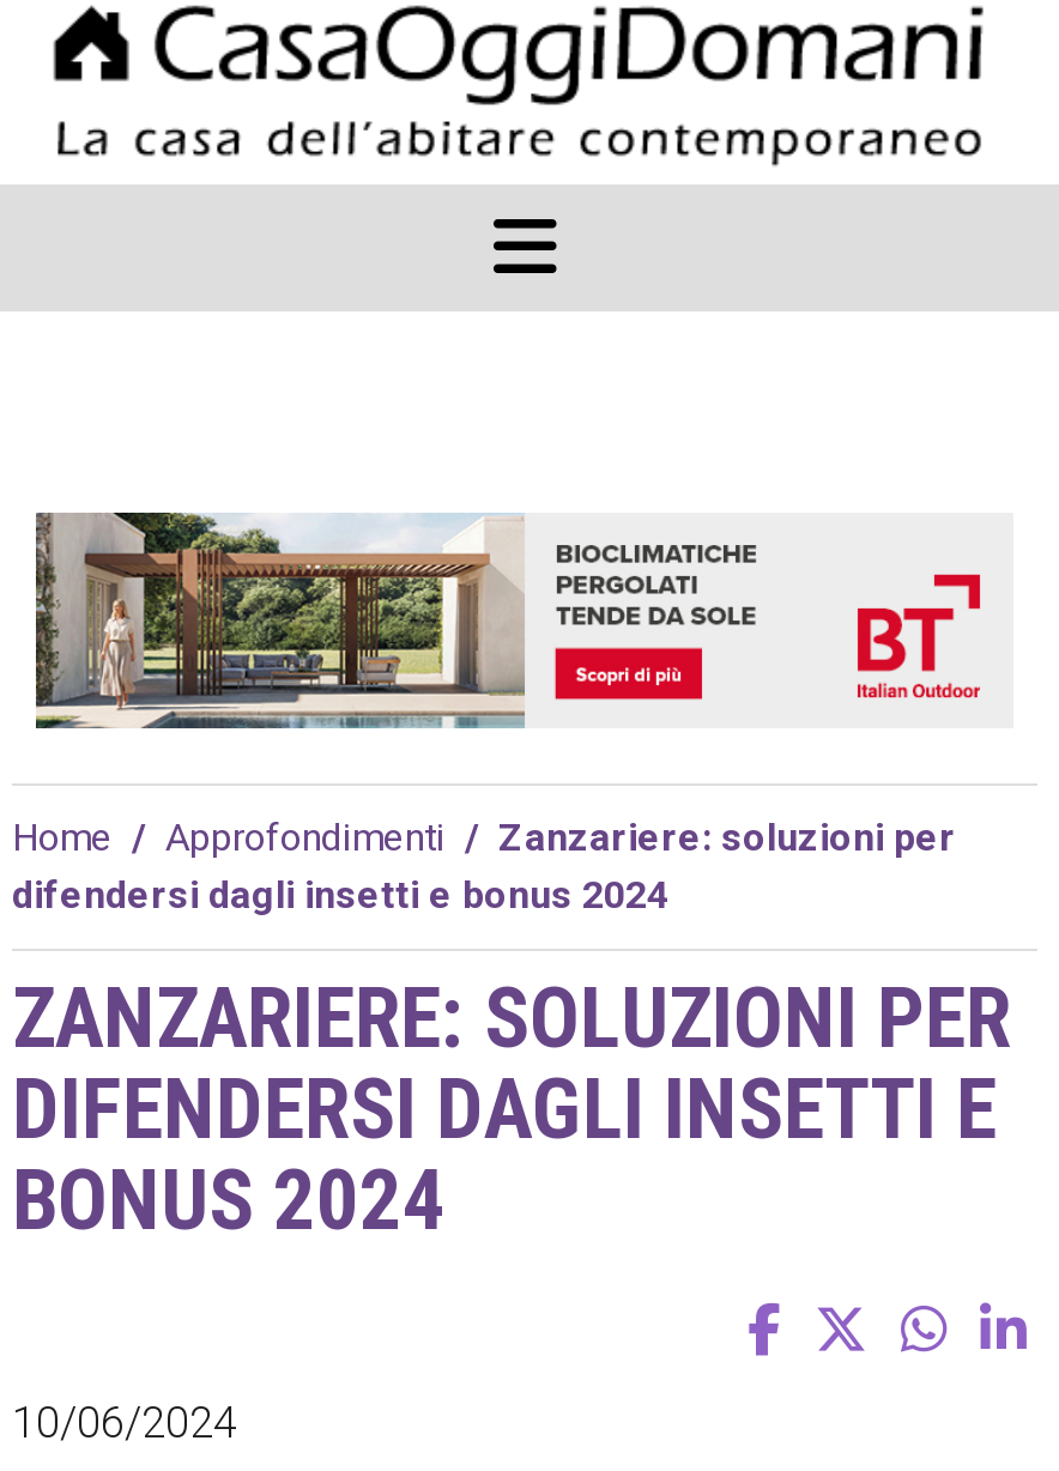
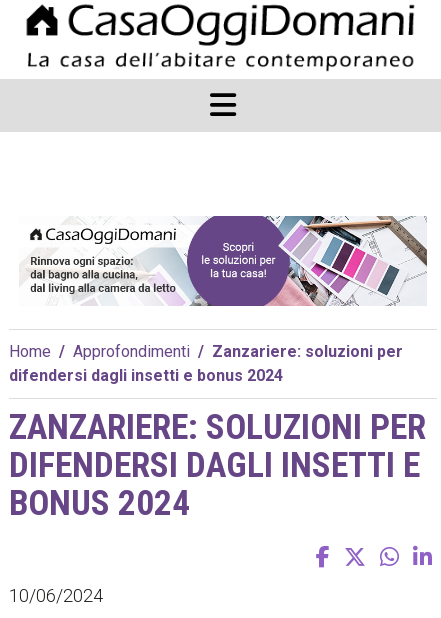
- [image]
+ [image]
